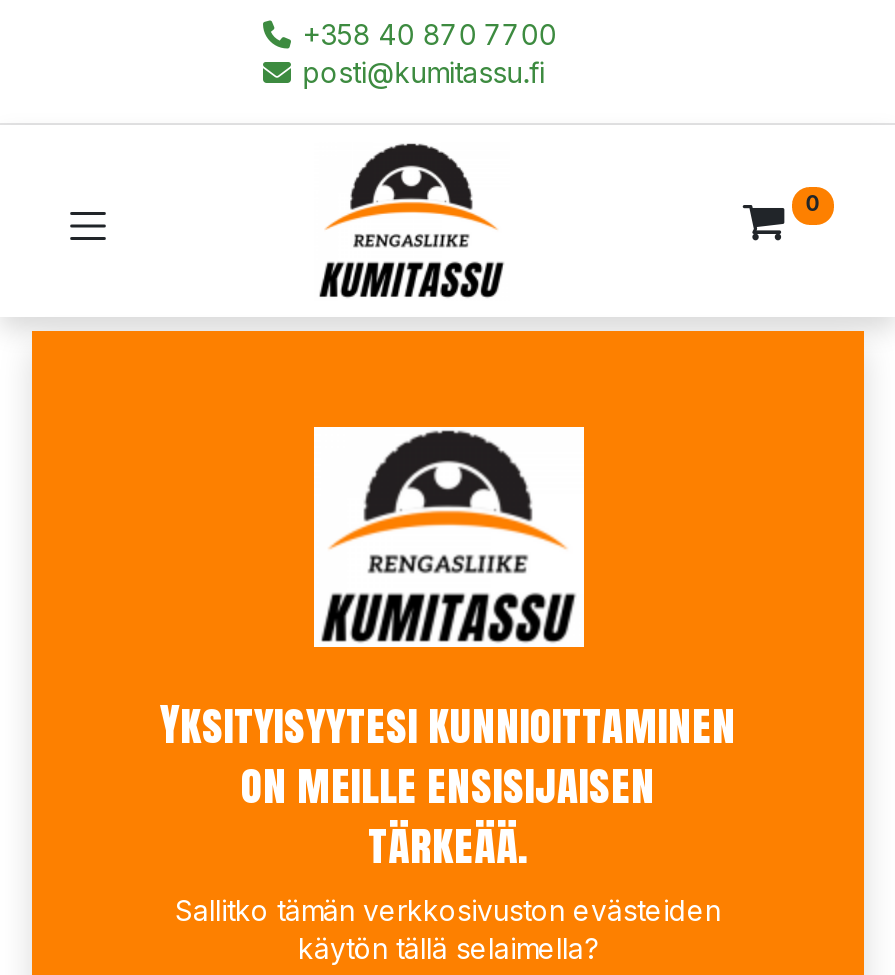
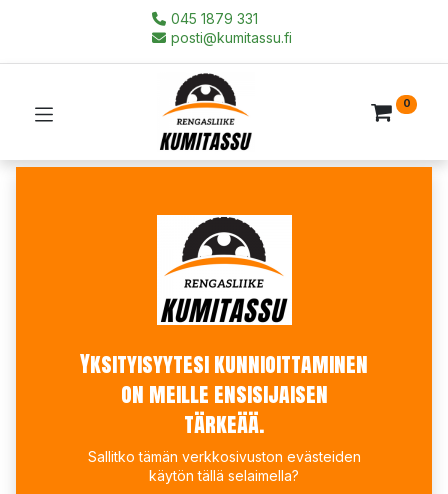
- +358 40 870 7700
+ 045 1879 331
